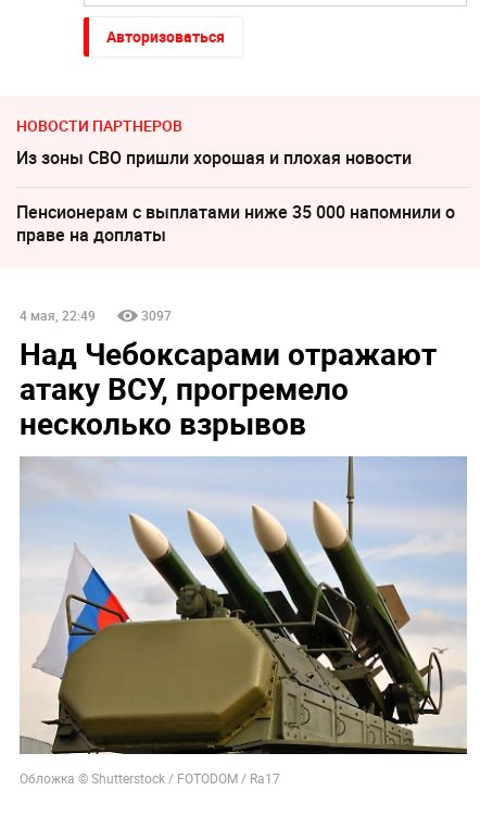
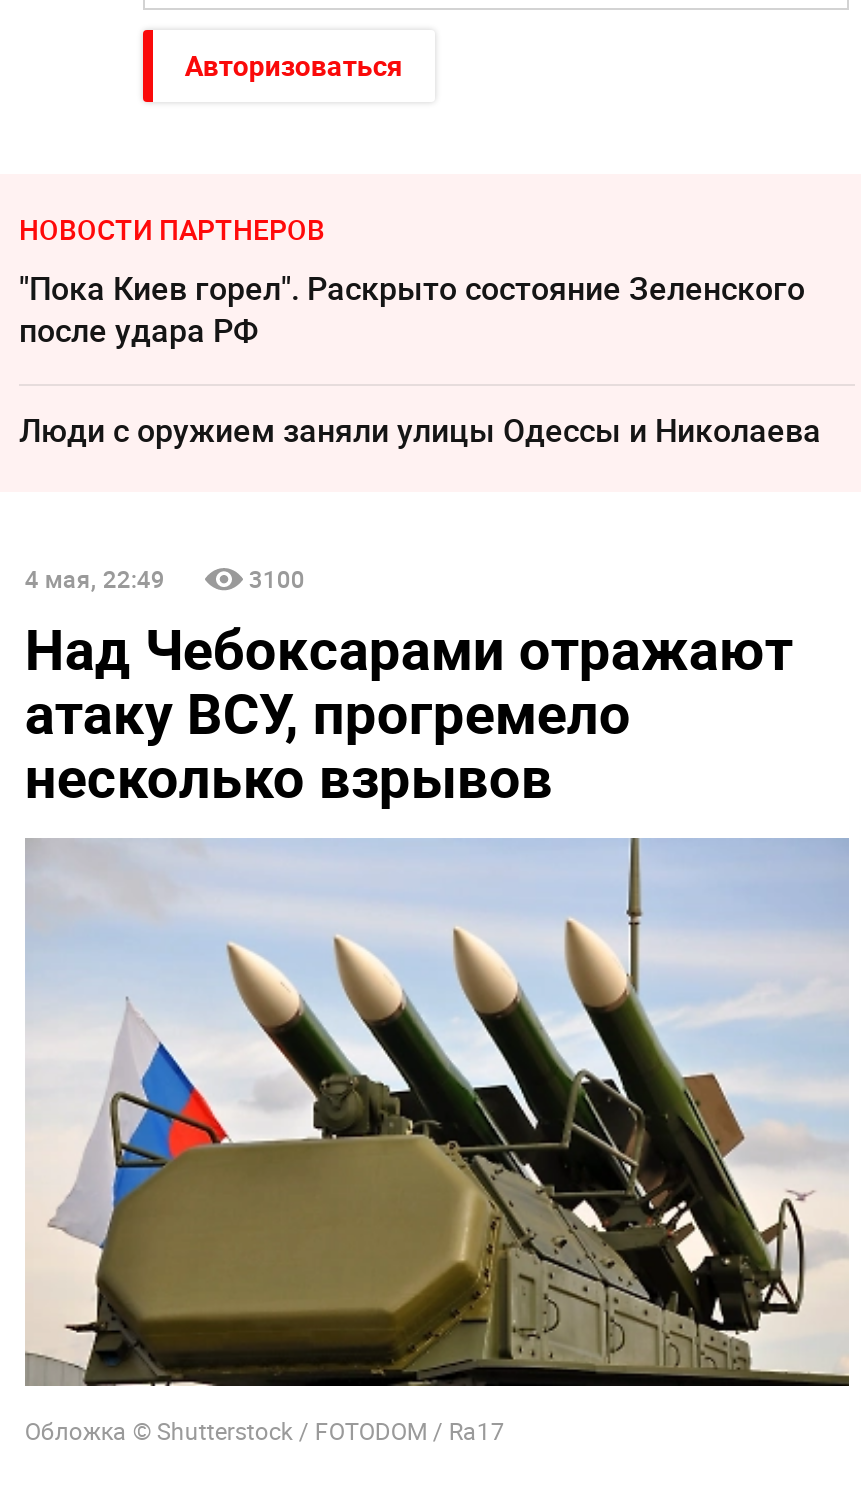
- Из зоны СВО пришли хорошая и плохая новости
+ "Пока Киев горел". Раскрыто состояние Зеленского
+ после удара РФ

- Пенсионерам с выплатами ниже 35 000 напомнили о
- праве на доплаты
+ Люди с оружием заняли улицы Одессы и Николаева

- 3097
+ 3100
